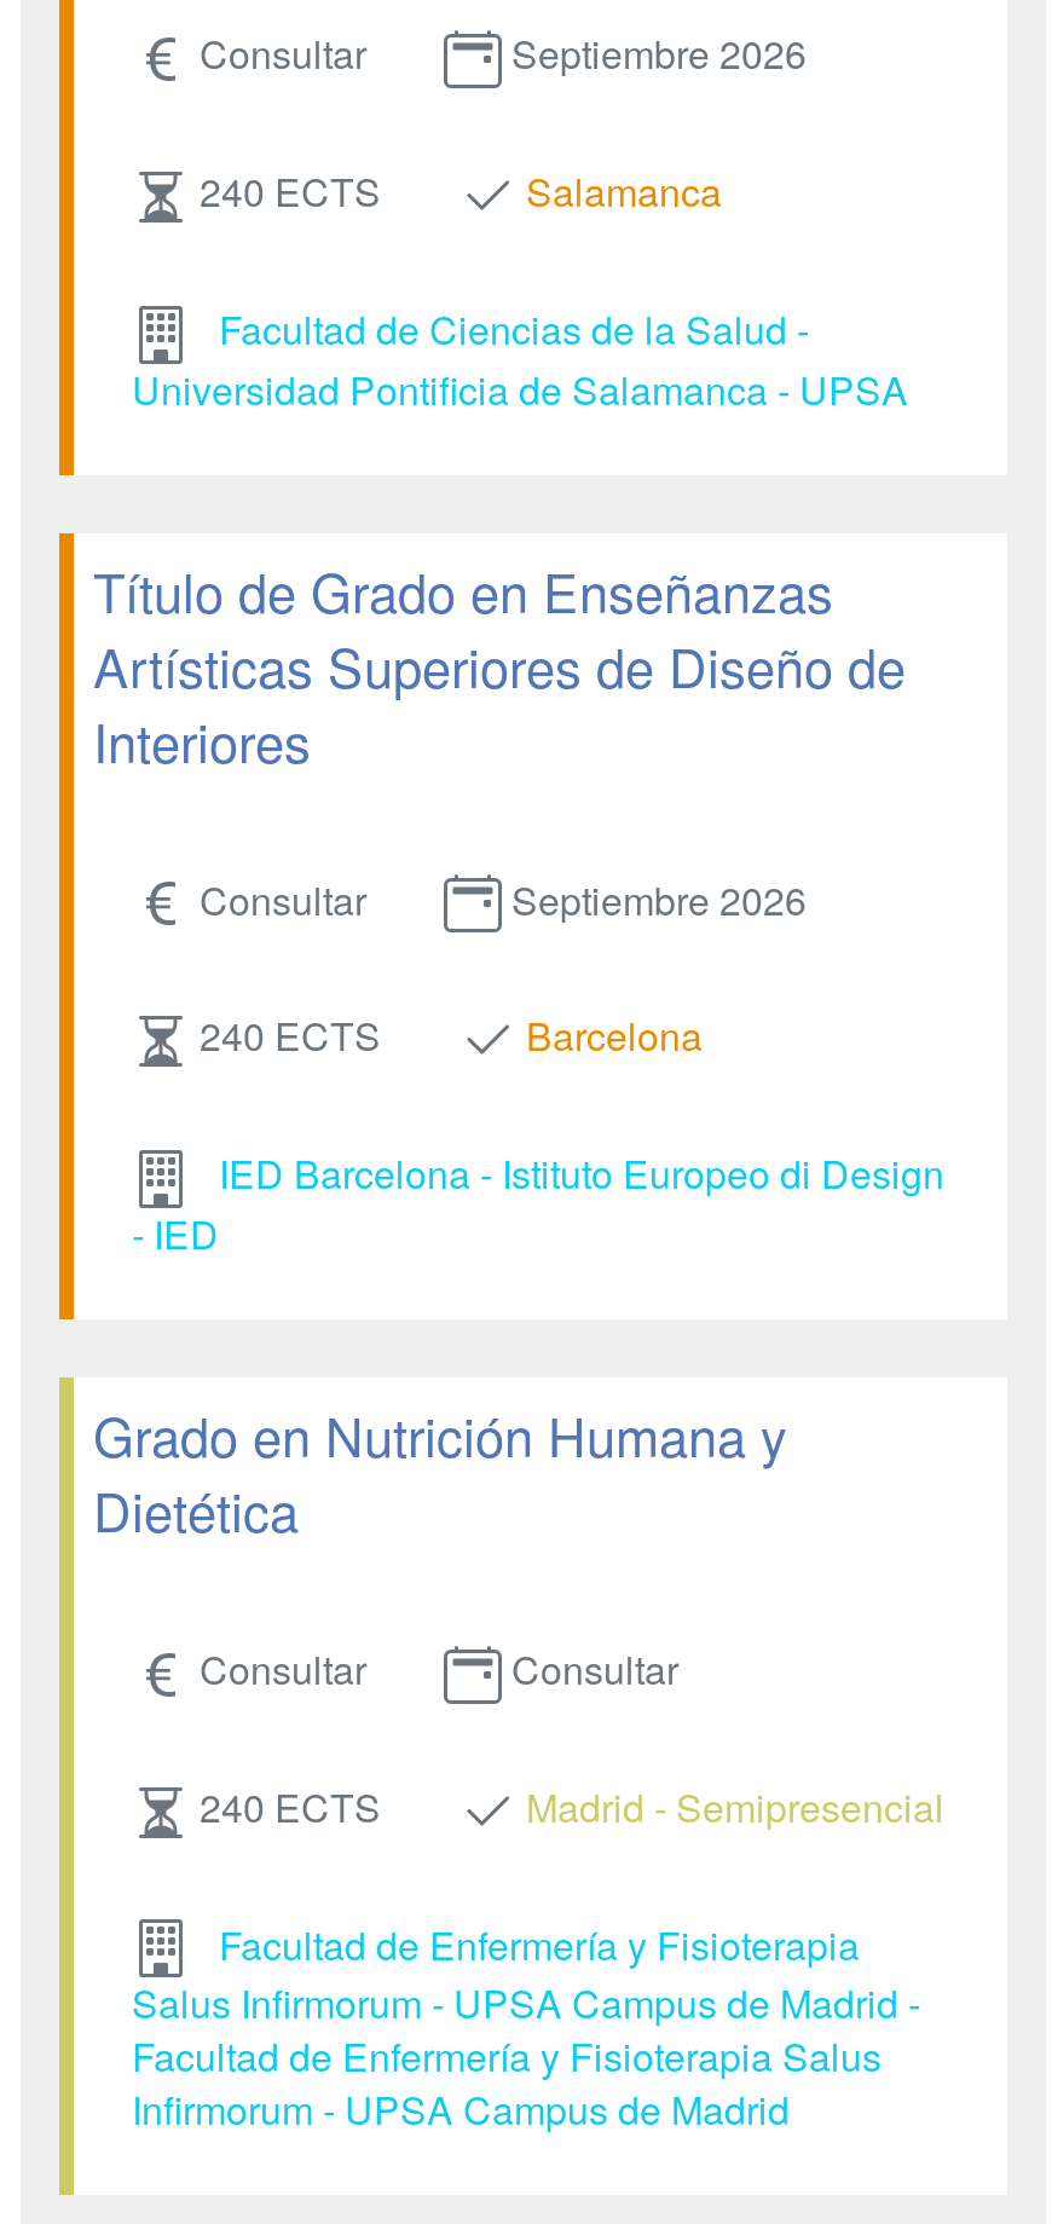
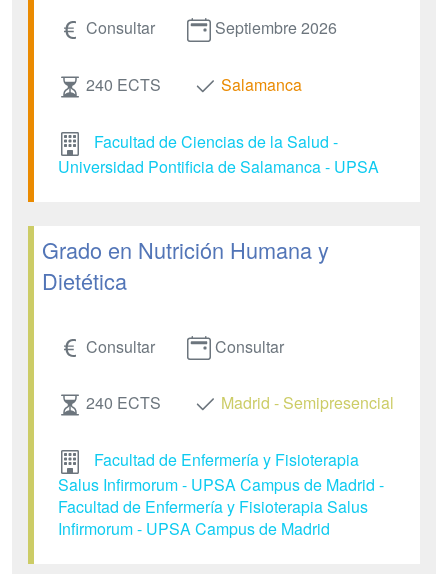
- Título de Grado en Enseñanzas
- Artísticas Superiores de Diseño de
- Interiores
- Consultar
- Septiembre 2026
- 240 ECTS
- Barcelona
- IED Barcelona - Istituto Europeo di Design
- - IED
